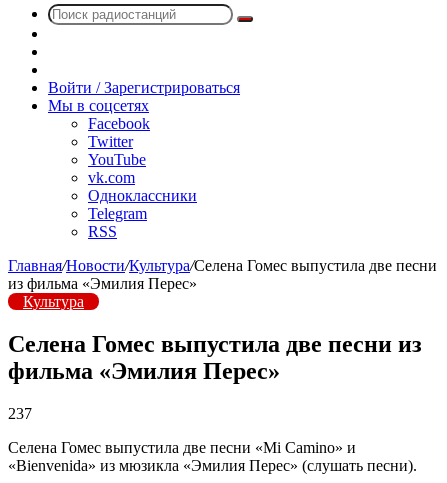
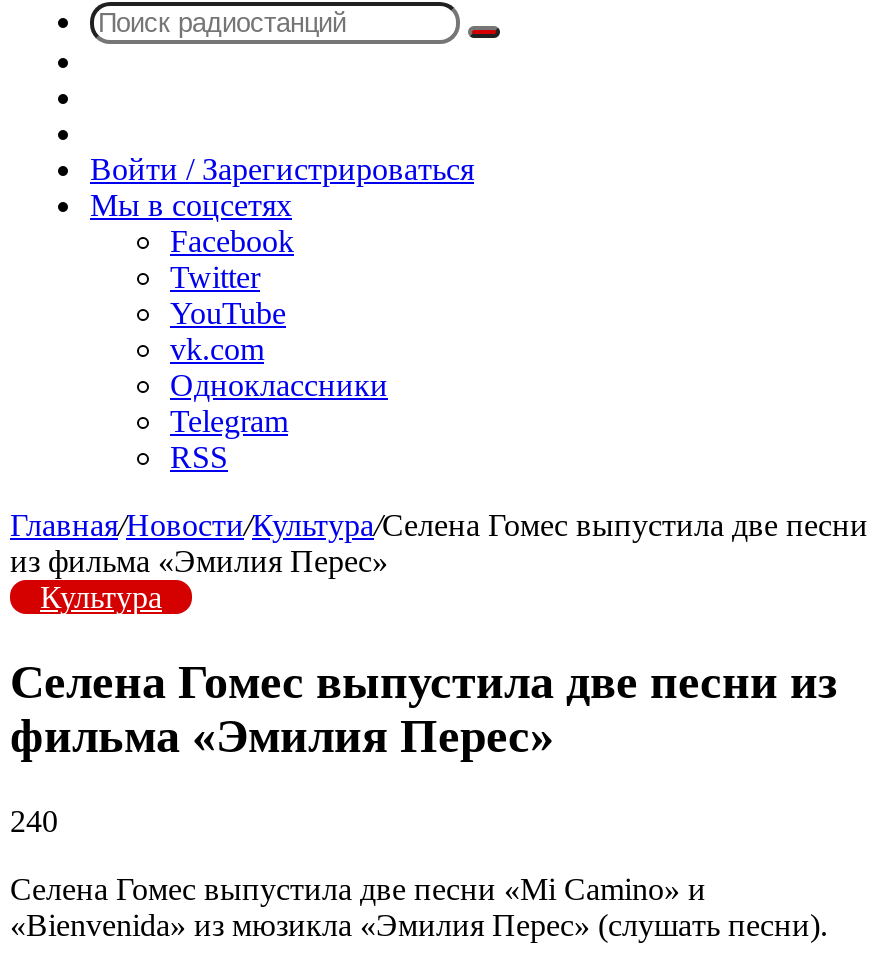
- 237
+ 240
